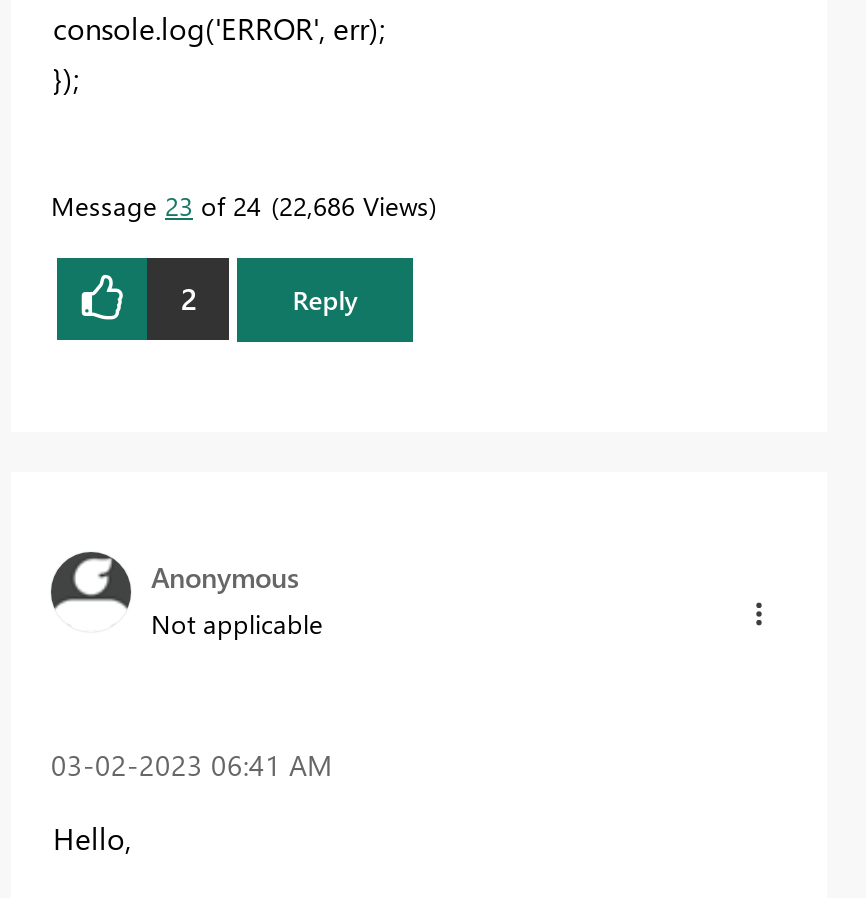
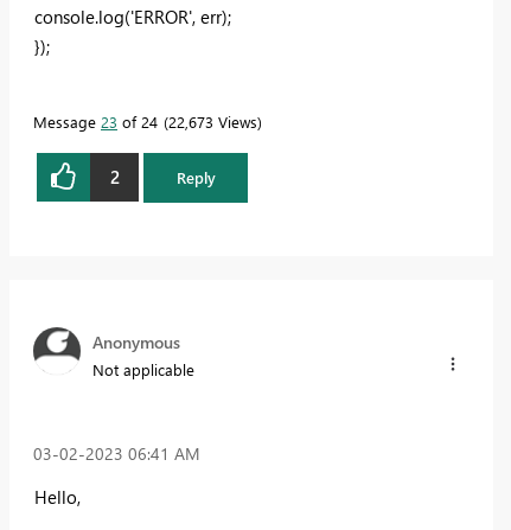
- Message 23 of 24 22,686 Views
+ Message 23 of 24 22,673 Views
